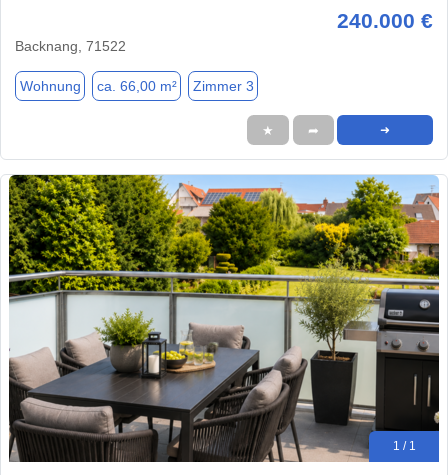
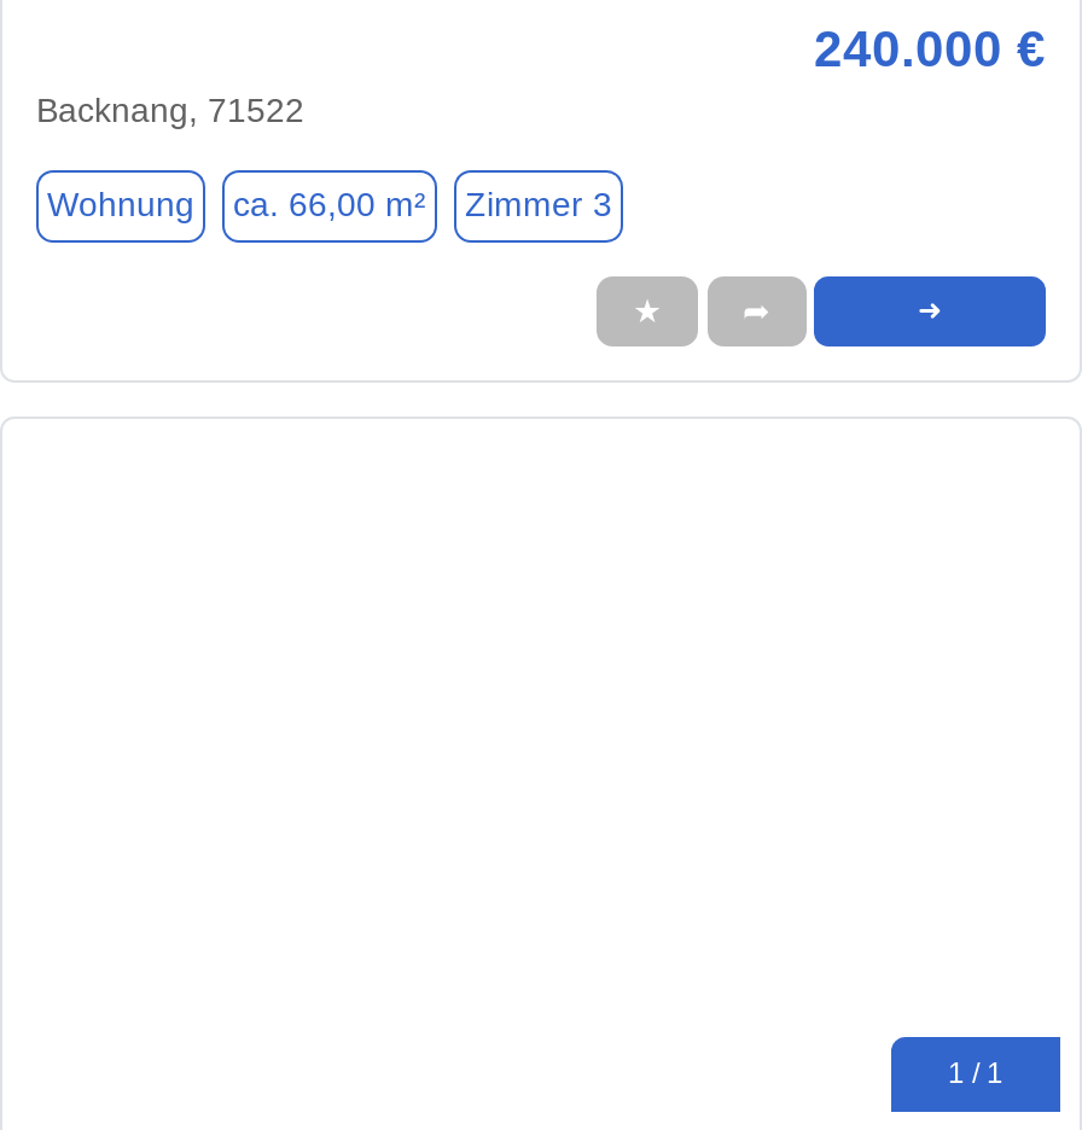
- [image]
